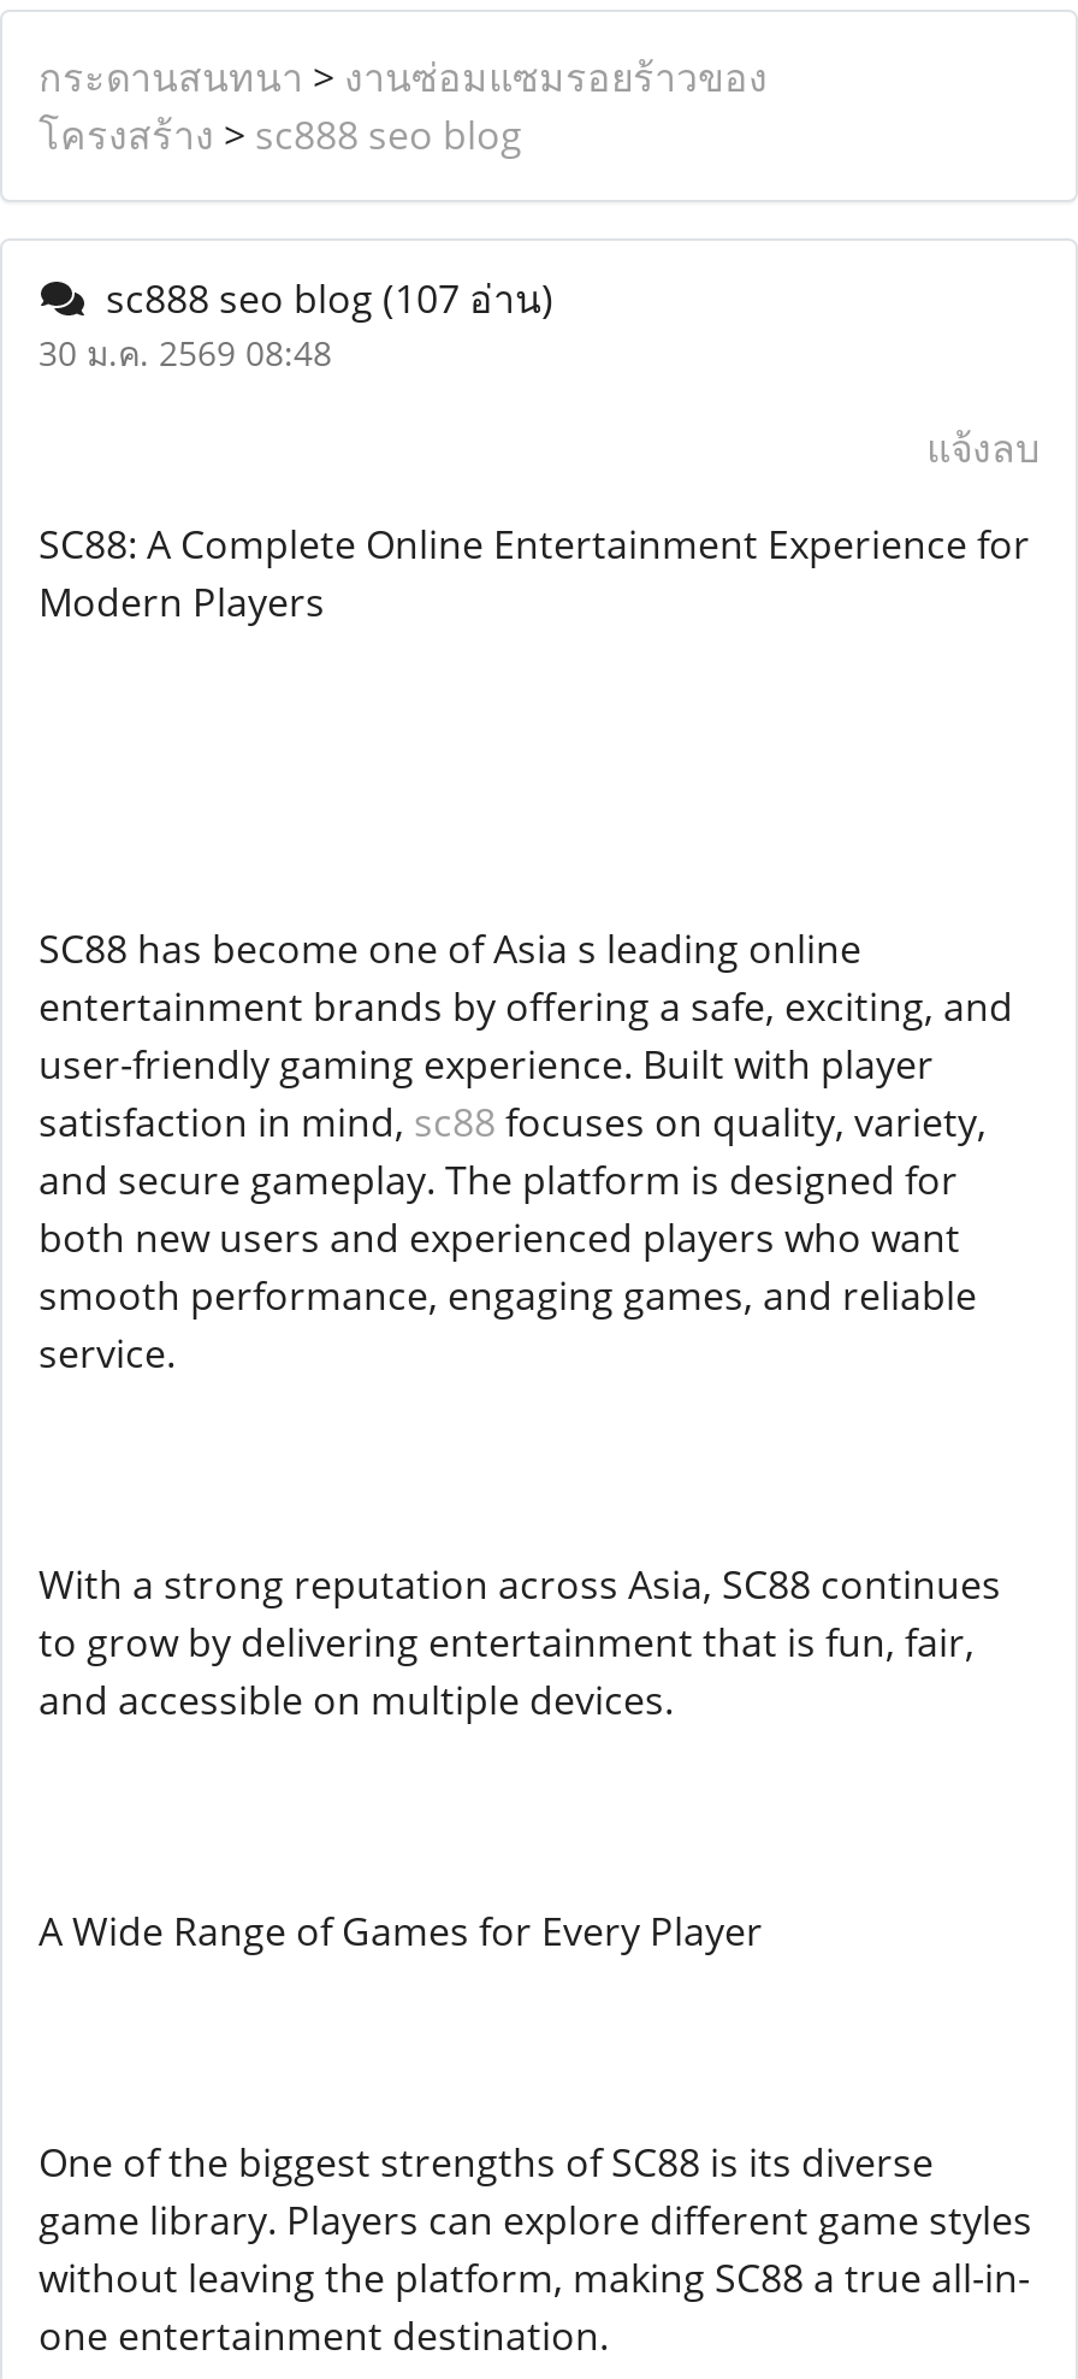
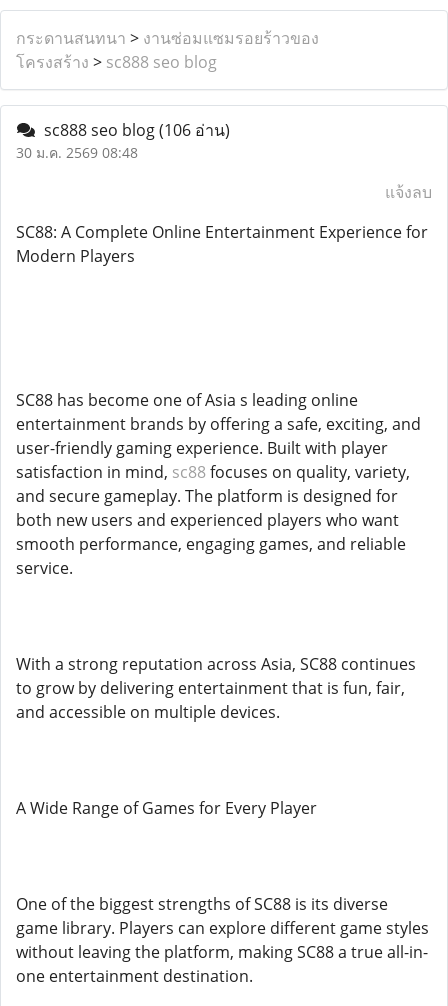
- sc888 seo blog (107 อ่าน)
+ sc888 seo blog (106 อ่าน)
